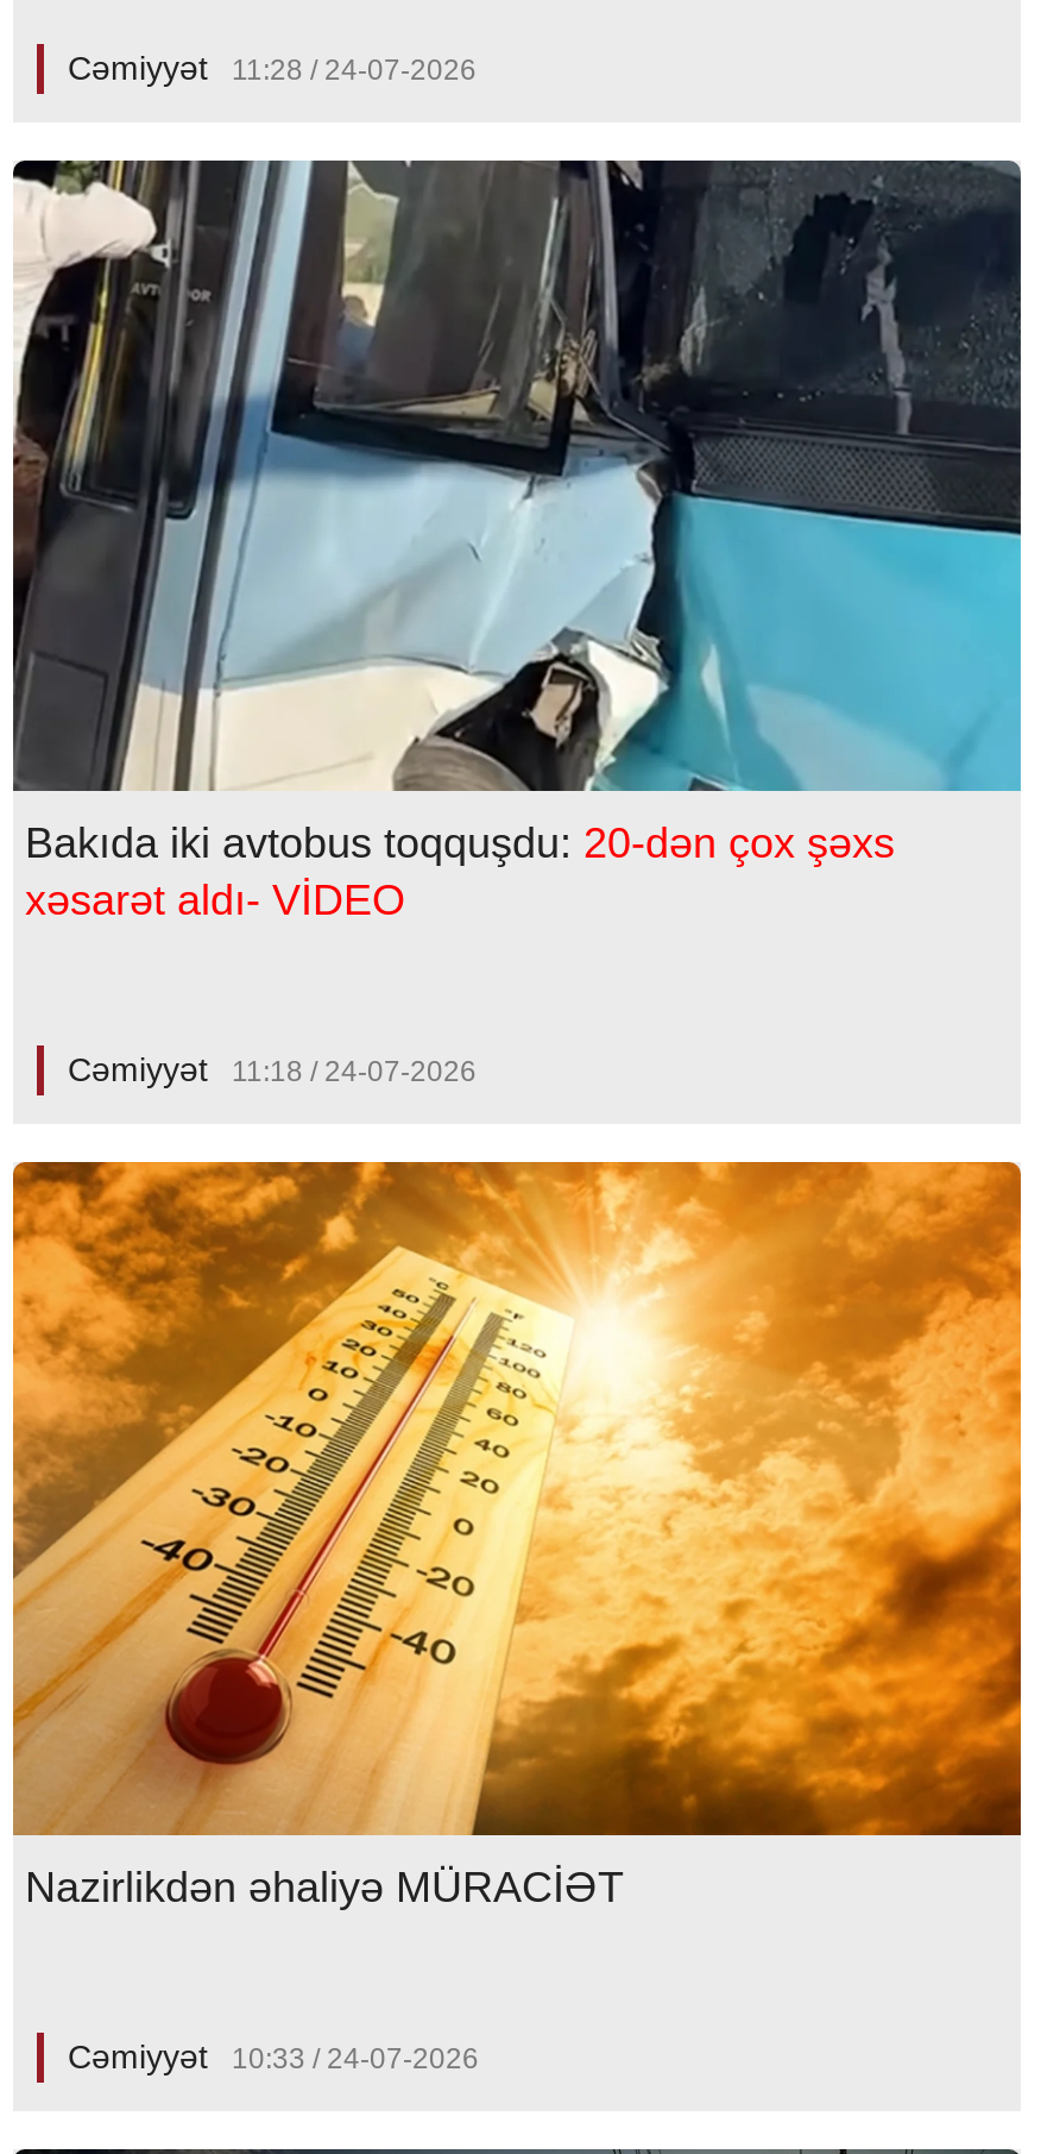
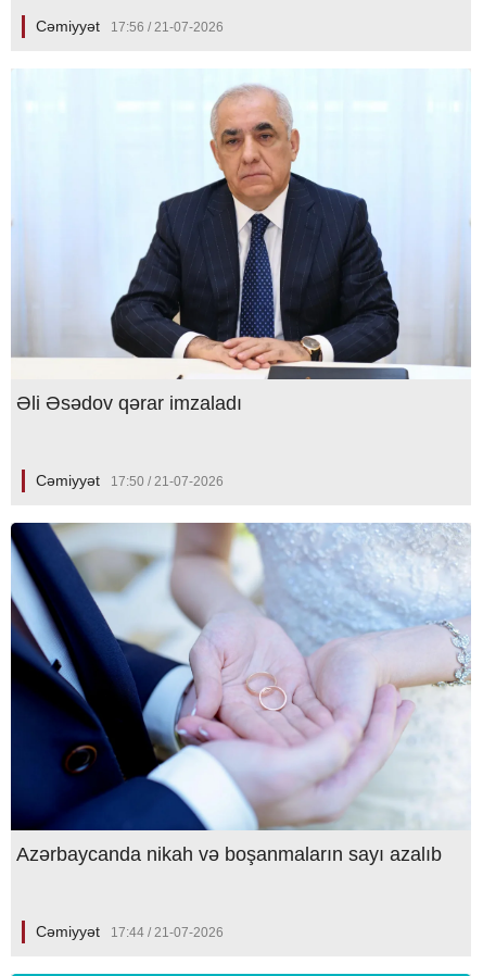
- Cəmiyyət 11:28 / 24-07-2026
+ Cəmiyyət 17:56 / 21-07-2026

- [image]
- Bakıda iki avtobus toqquşdu: 20-dən çox şəxs
- xəsarət aldı- VİDEO
+ [image]
+ Əli Əsədov qərar imzaladı

- Cəmiyyət 11:18 / 24-07-2026
+ Cəmiyyət 17:50 / 21-07-2026

- [image]
- Nazirlikdən əhaliyə MÜRACİƏT
+ [image]
+ Azərbaycanda nikah və boşanmaların sayı azalıb

- Cəmiyyət 10:33 / 24-07-2026
+ Cəmiyyət 17:44 / 21-07-2026
